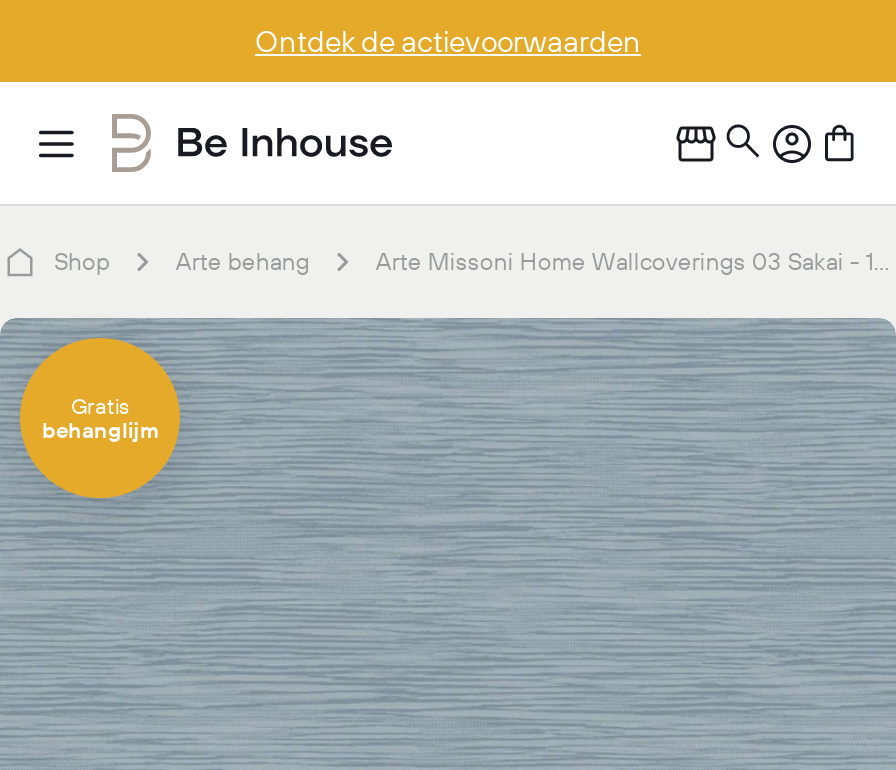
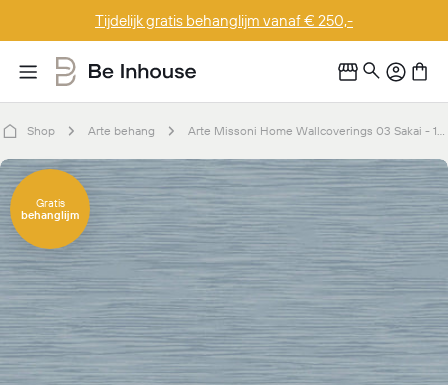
- Ontdek de actievoorwaarden
+ Tijdelijk gratis behanglijm vanaf € 250,-
